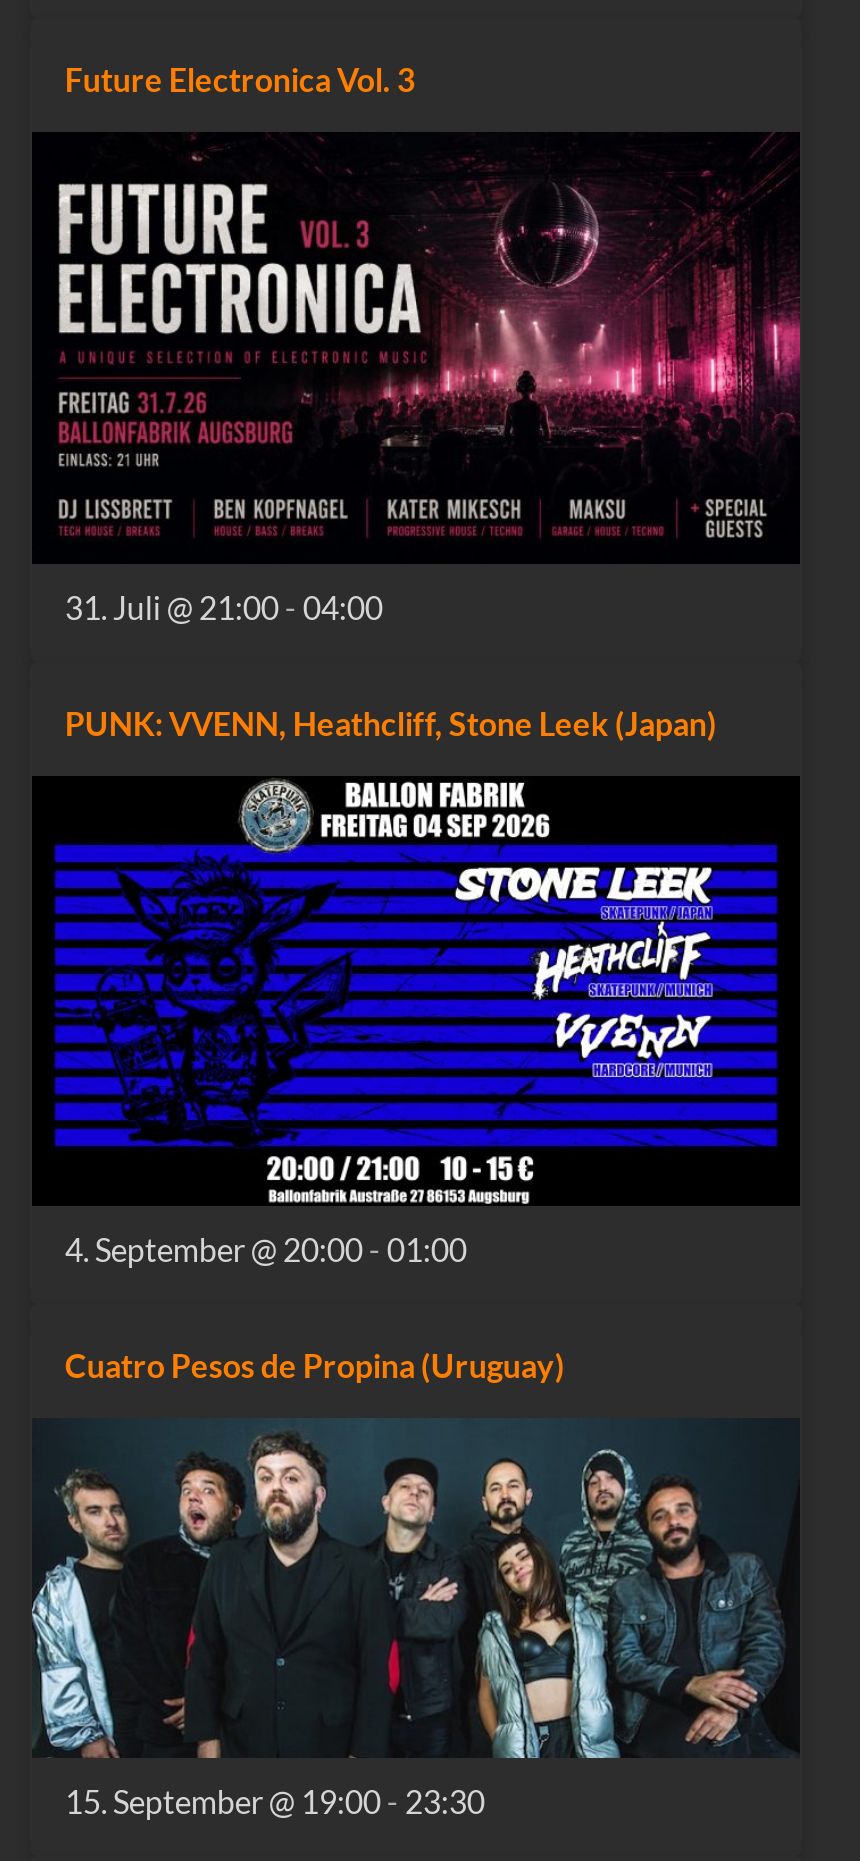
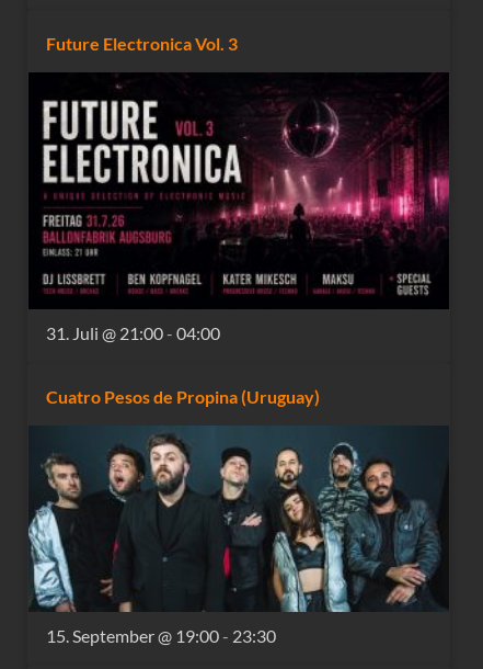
- PUNK: VVENN, Heathcliff, Stone Leek (Japan)

- [image]
- 4. September @ 20:00 - 01:00
